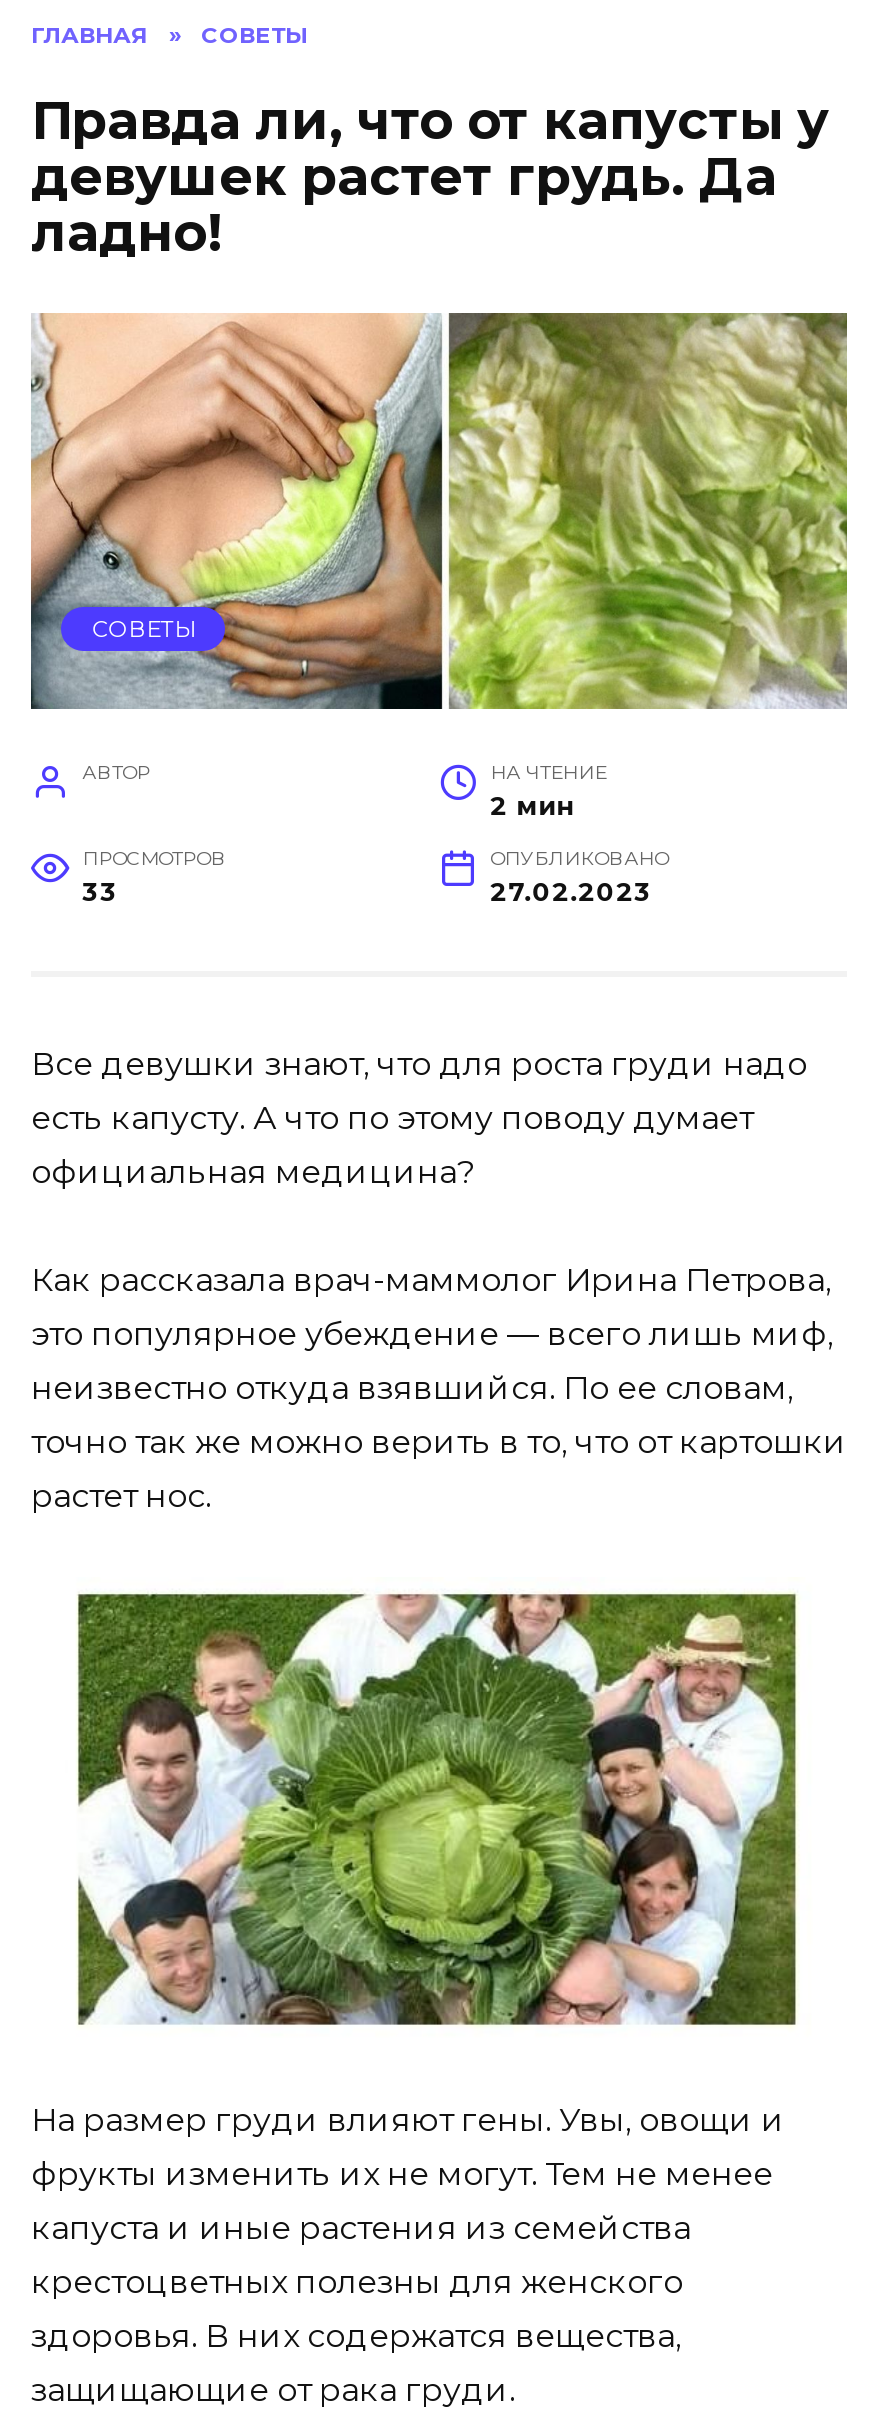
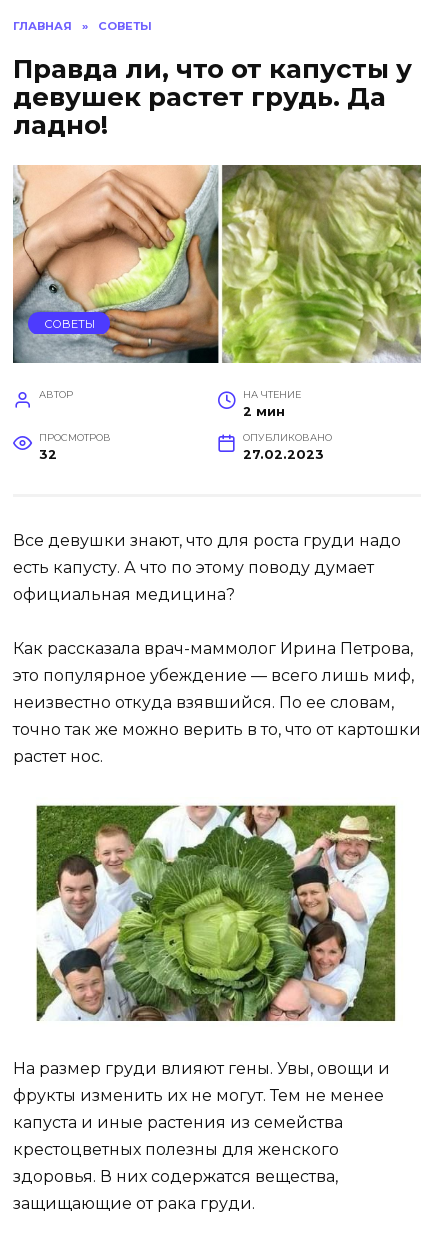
- 33
+ 32
